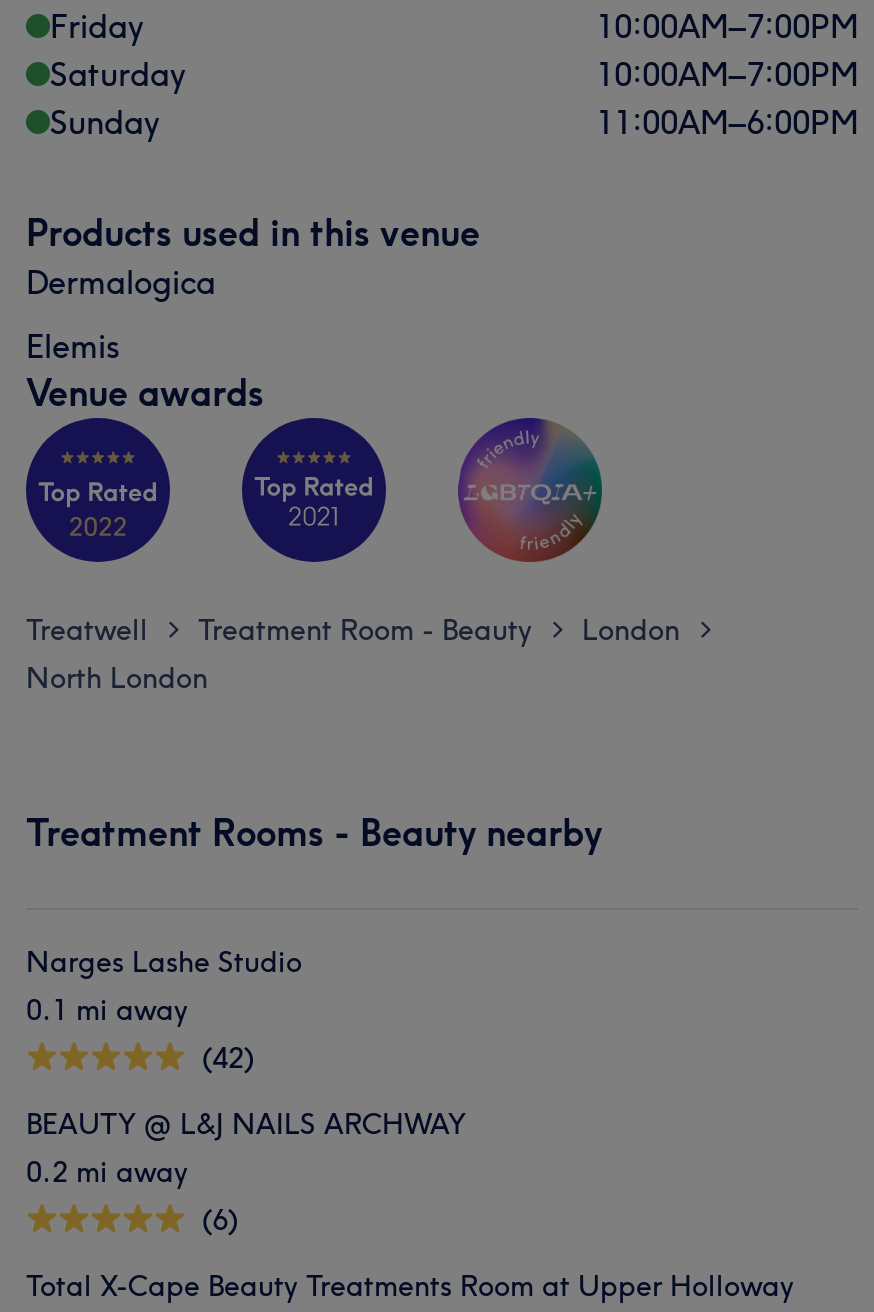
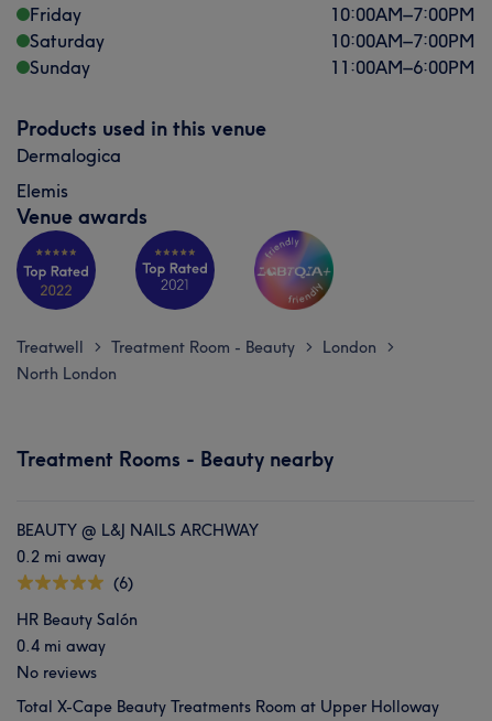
- Narges Lashe Studio
- 0.1 mi away
- (42)

moved up: BEAUTY @ L&J NAILS ARCHWAY | 0.2 mi away | (6)

+ HR Beauty Salón
+ 0.4 mi away
+ No reviews
